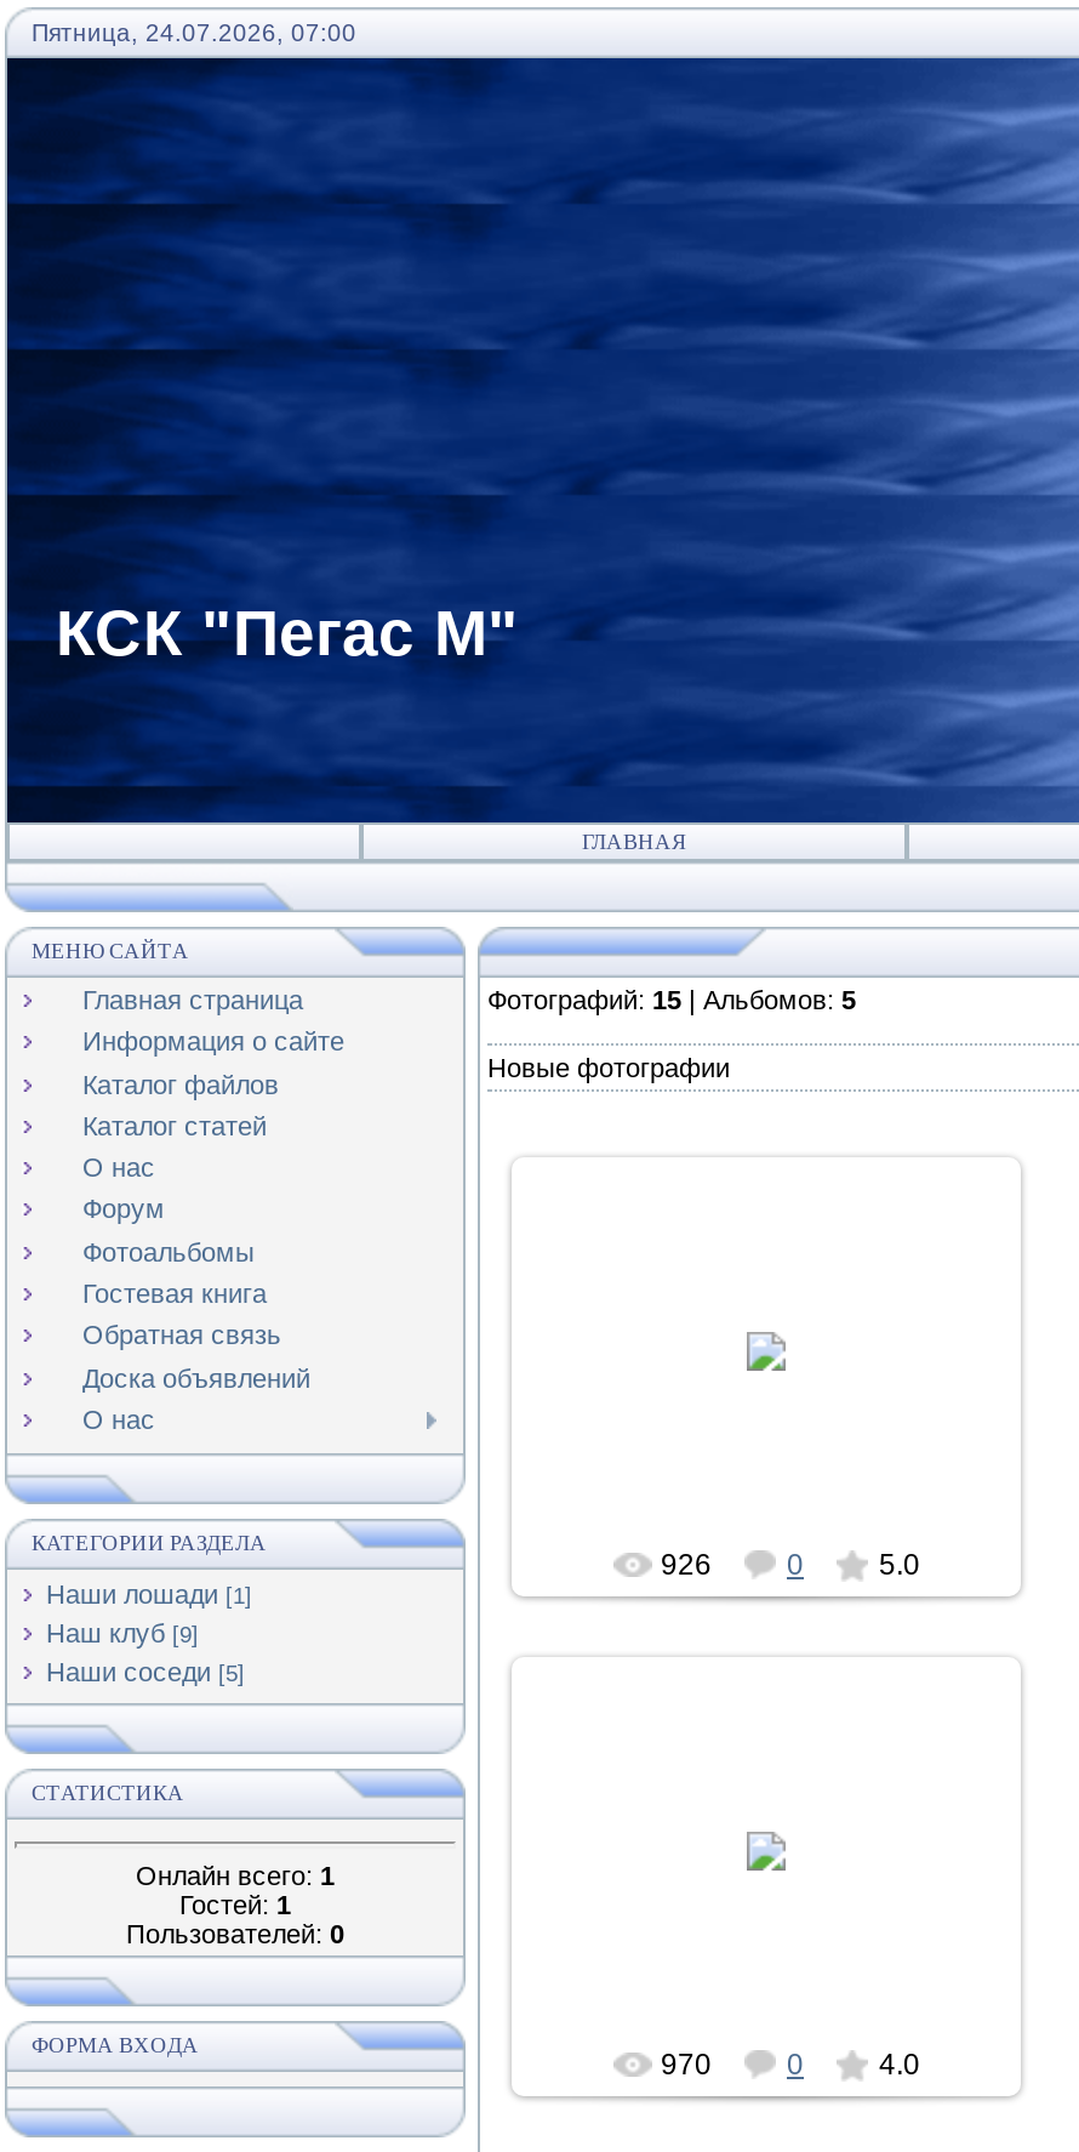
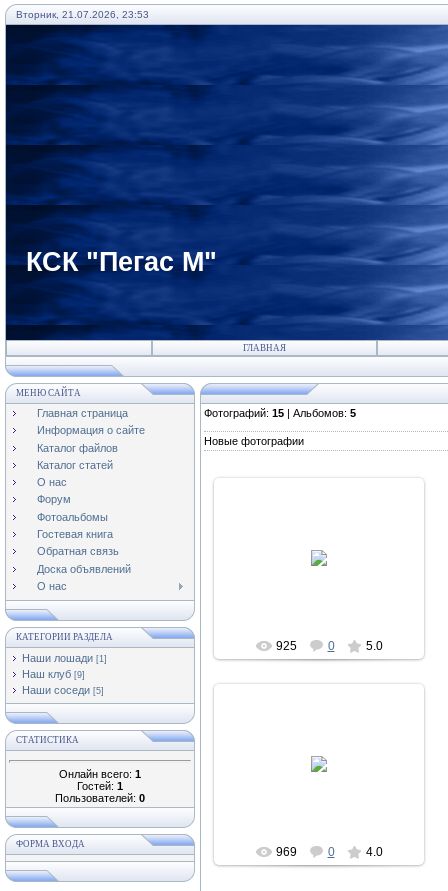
- Пятница, 24.07.2026, 07:00
+ Вторник, 21.07.2026, 23:53

- 926
+ 925

- 970
+ 969
